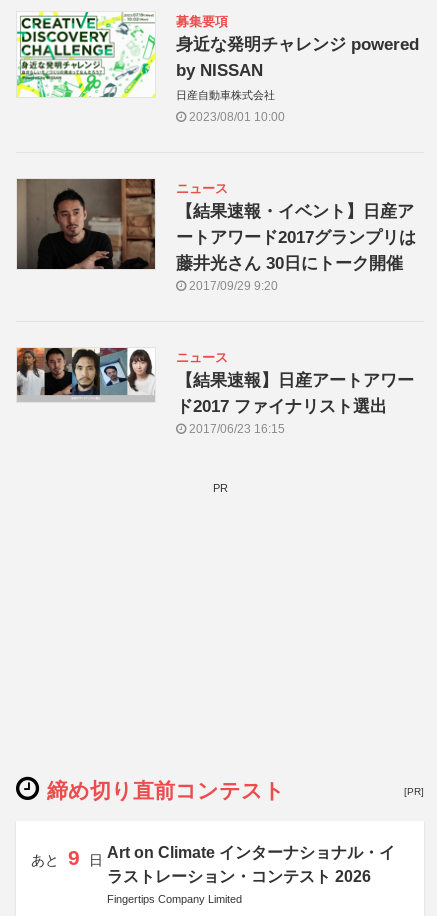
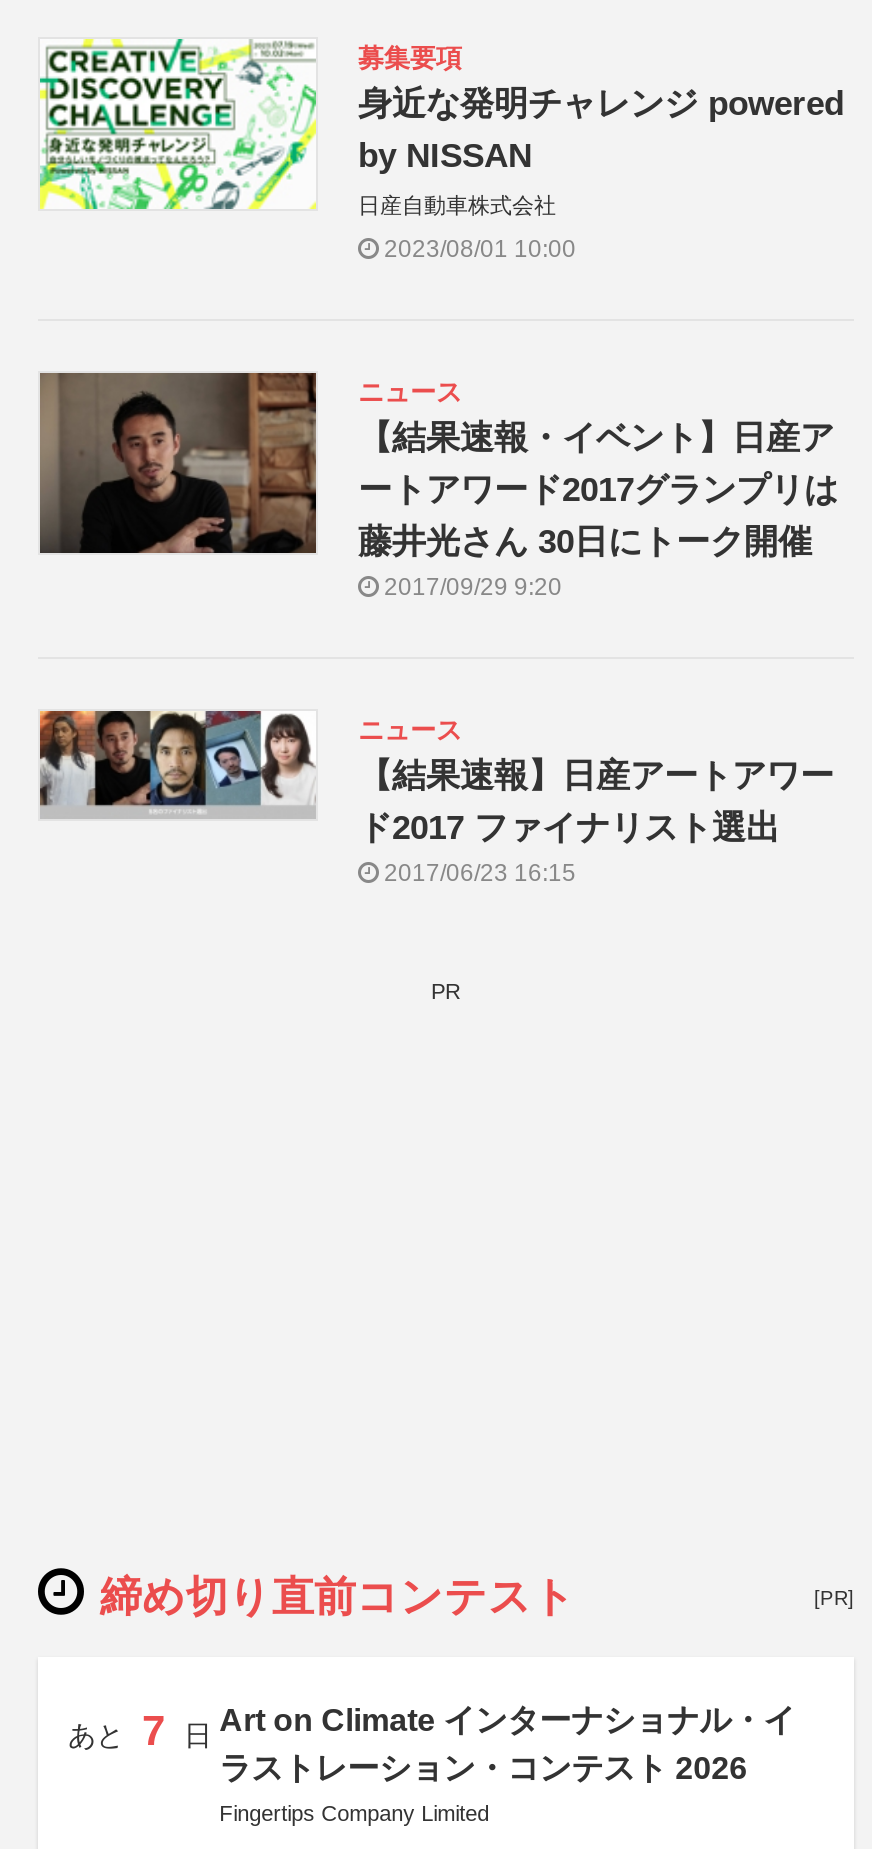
- あと 9 日 Art on Climate インターナショナル・イ
+ あと 7 日 Art on Climate インターナショナル・イ
